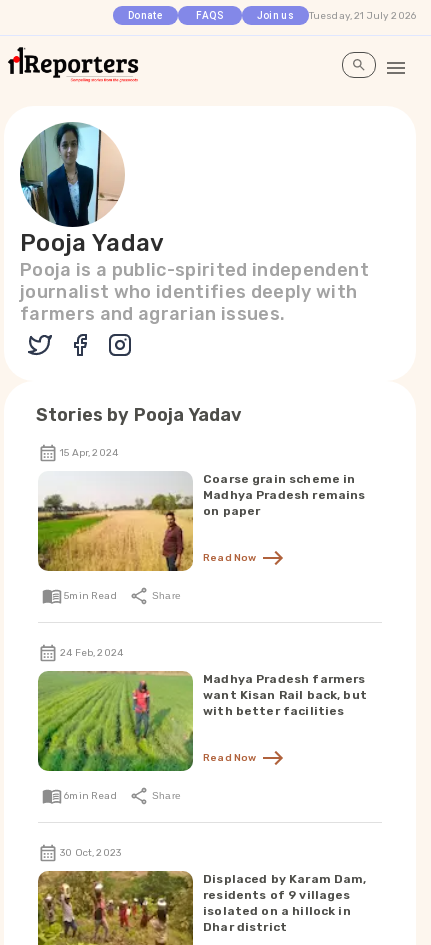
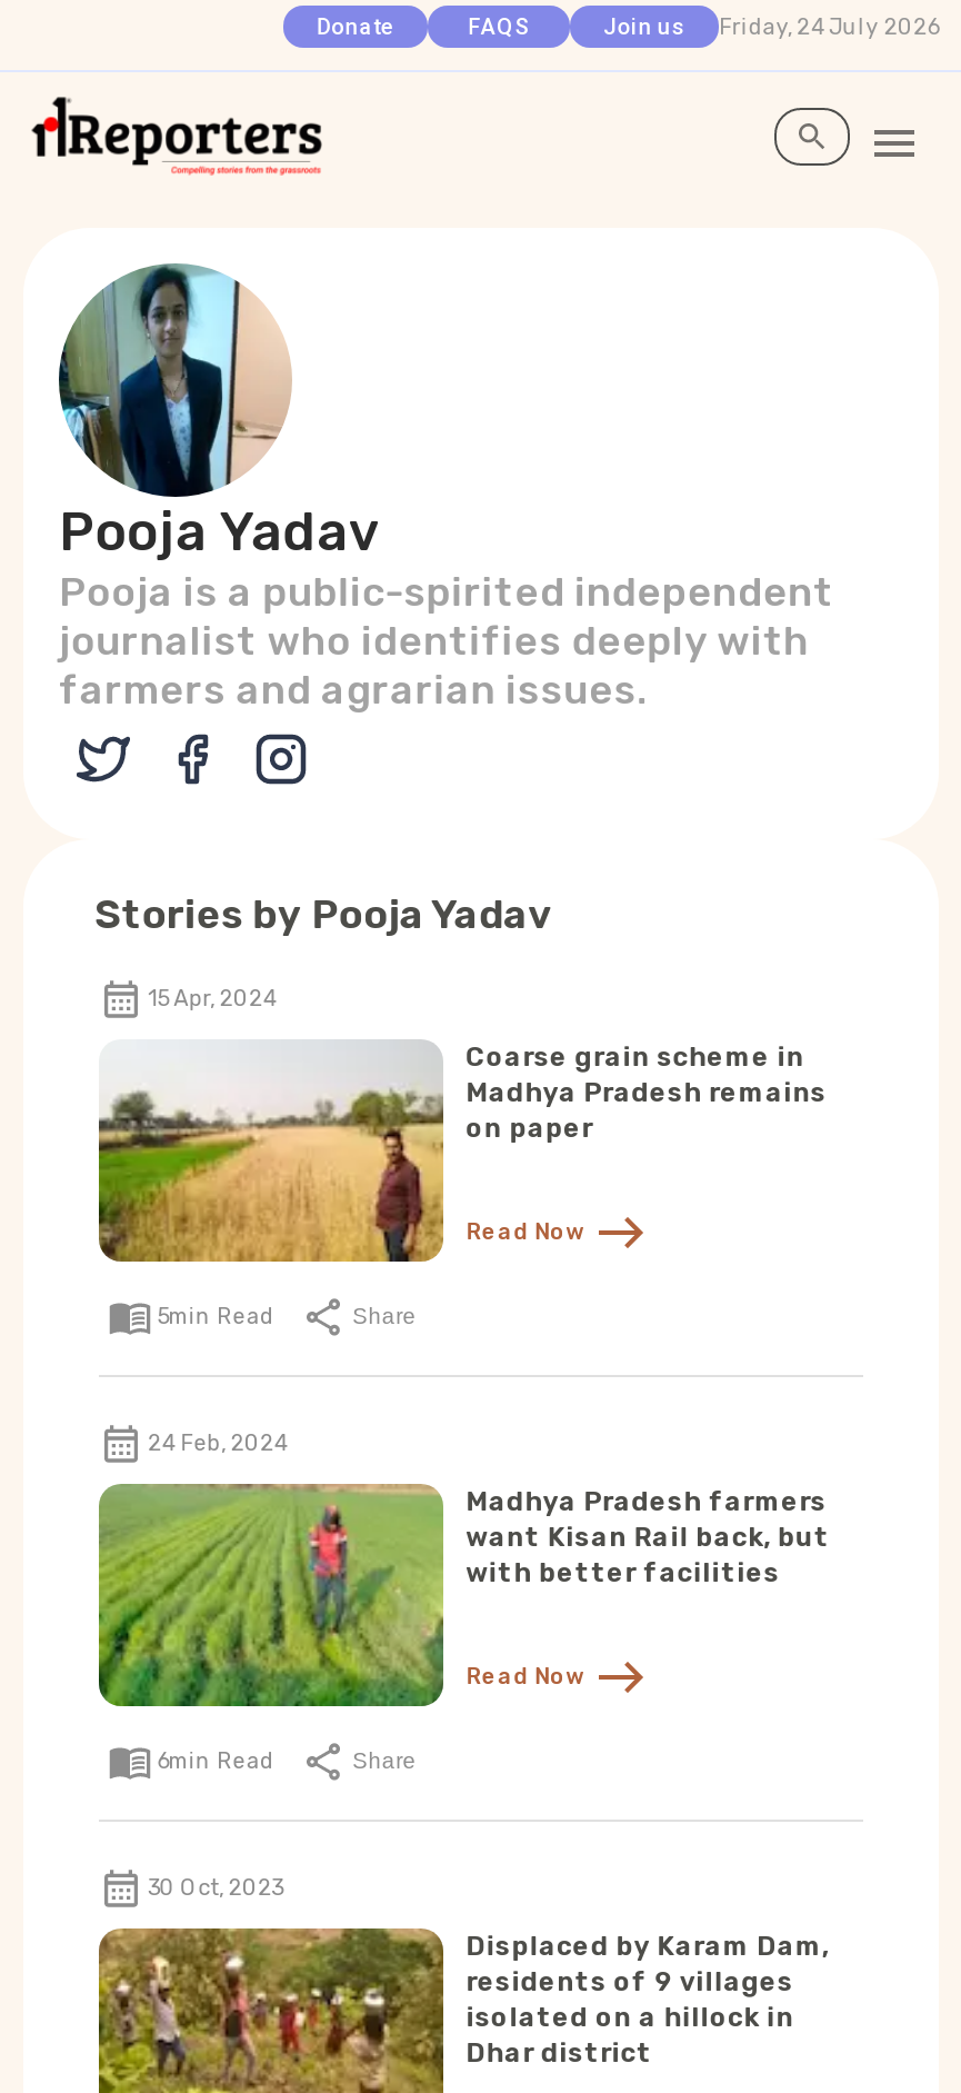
- Join us Tuesday, 21 July 2026
+ Join us Friday, 24 July 2026
